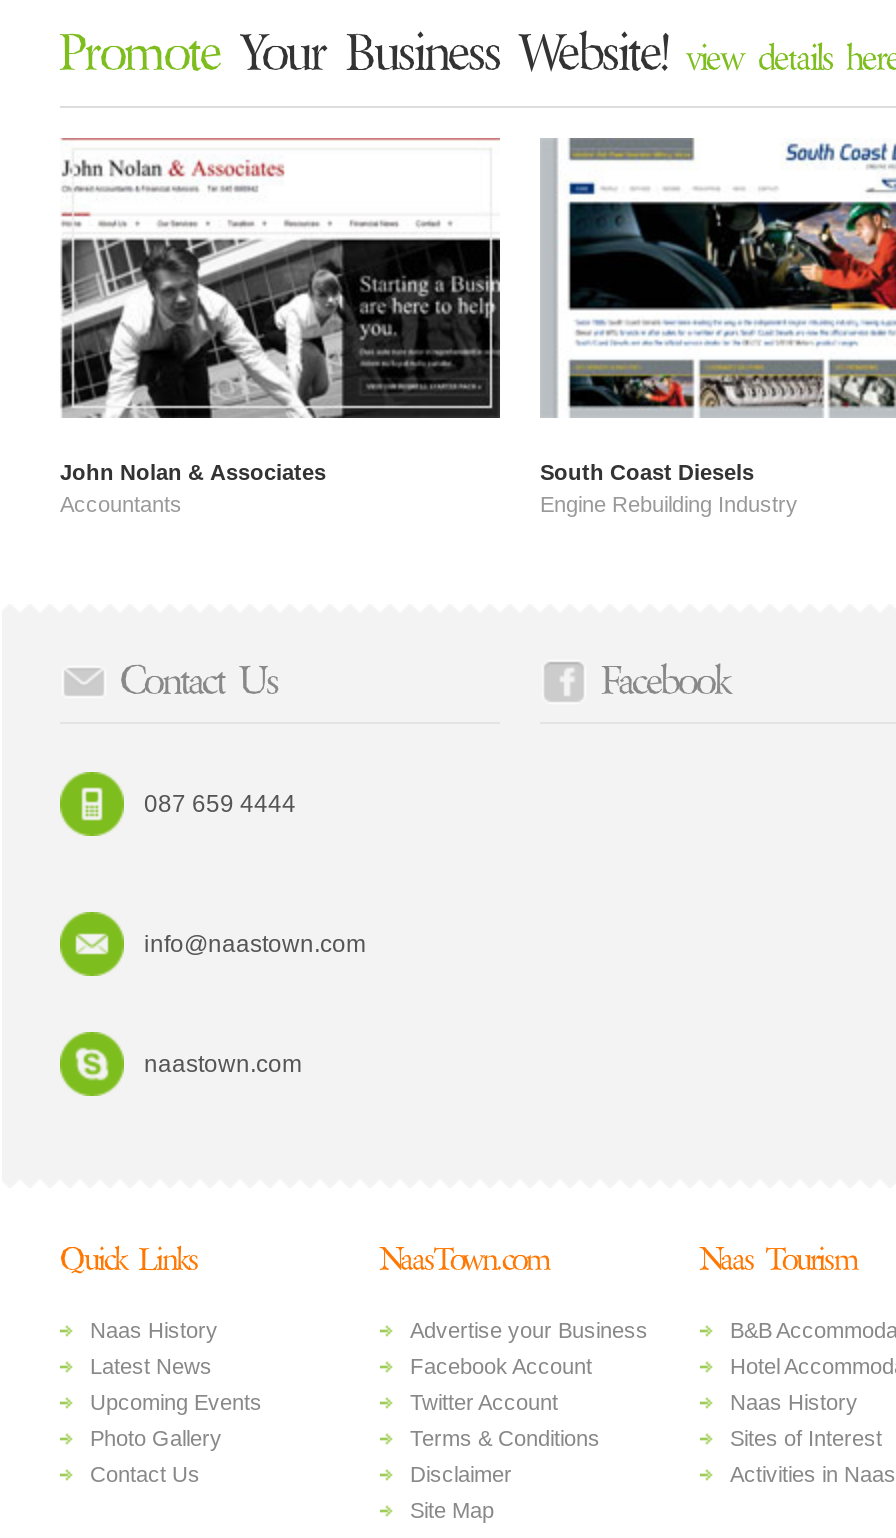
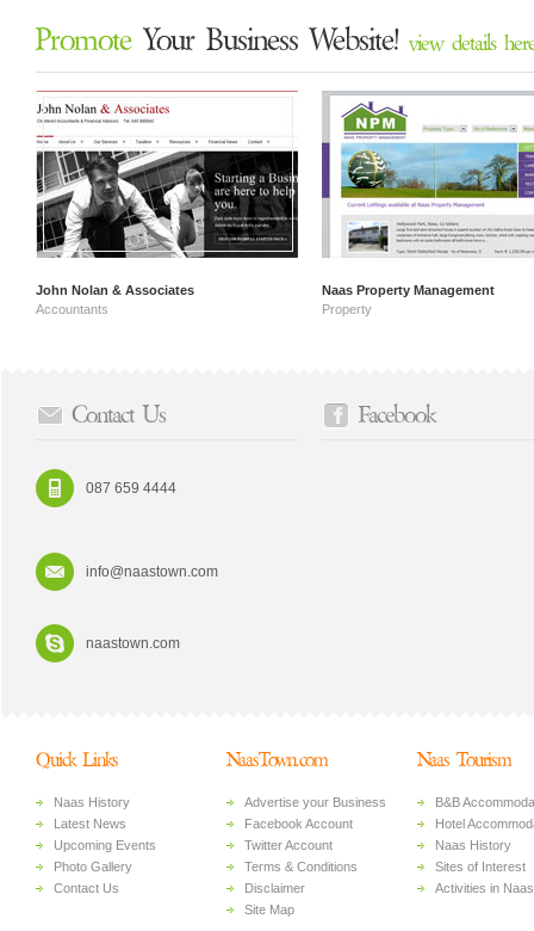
- [image]
- South Coast Diesels
- Engine Rebuilding Industry
+ [image]
+ Naas Property Management
+ Property
